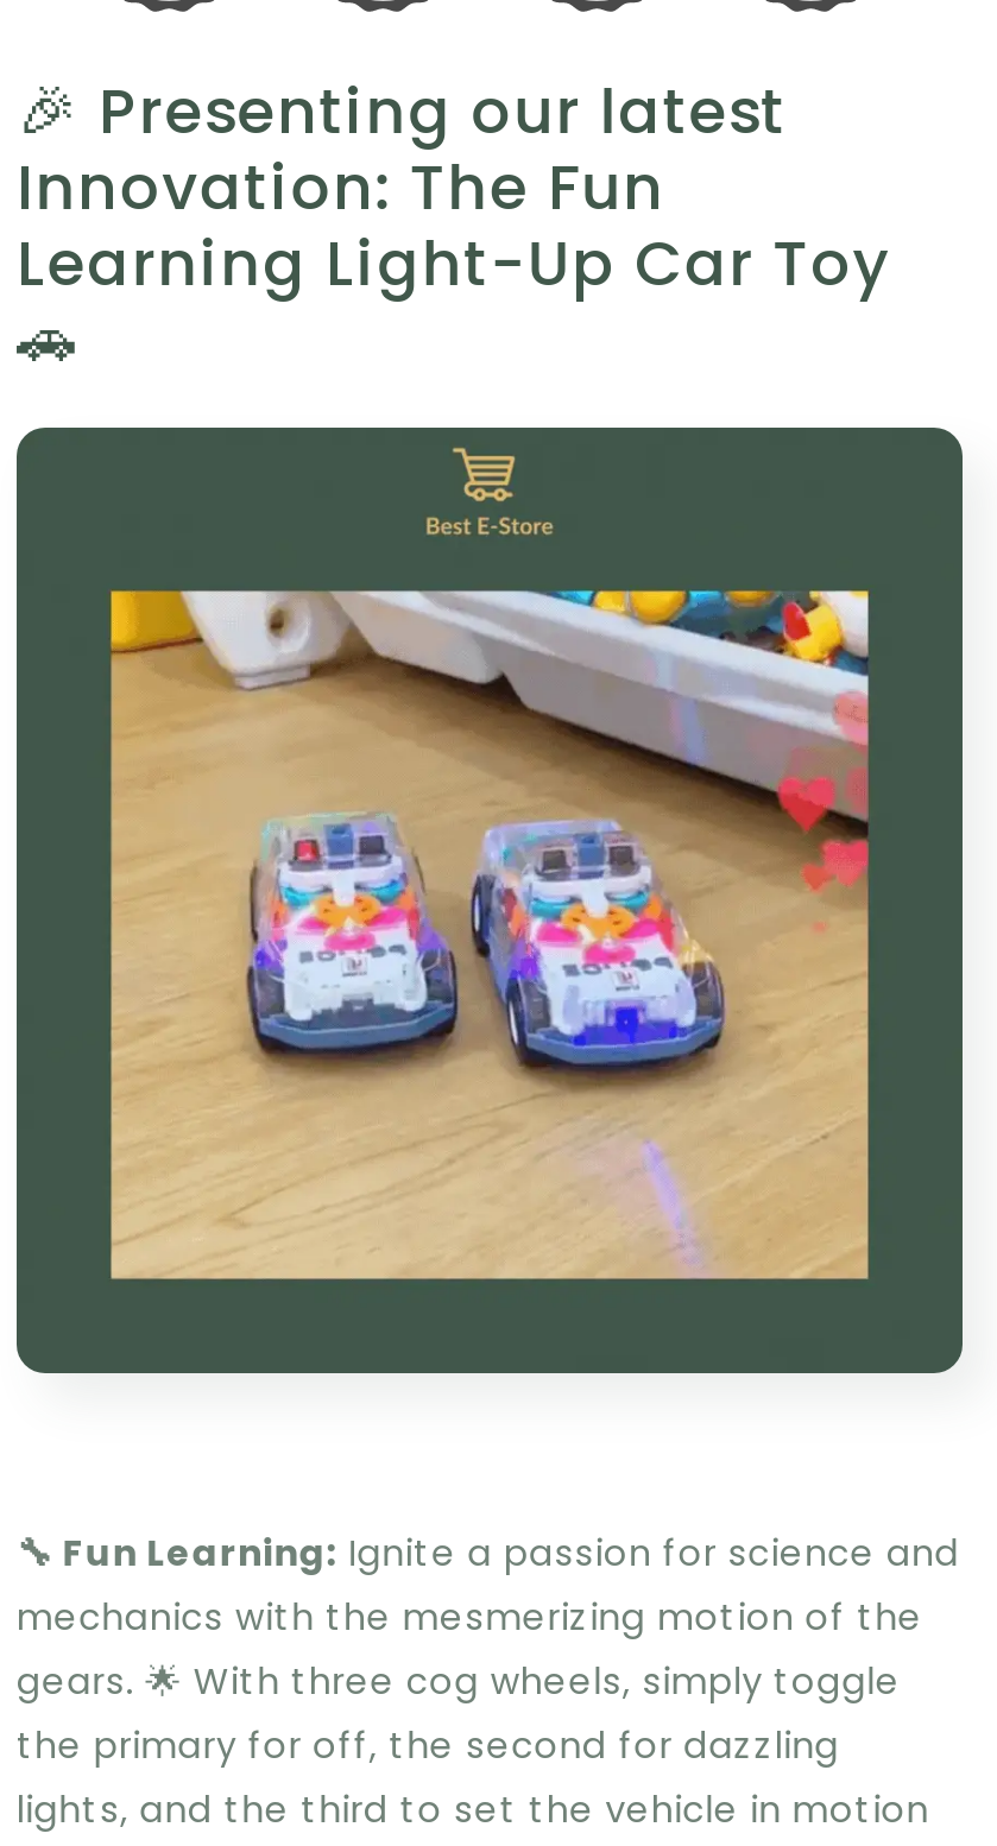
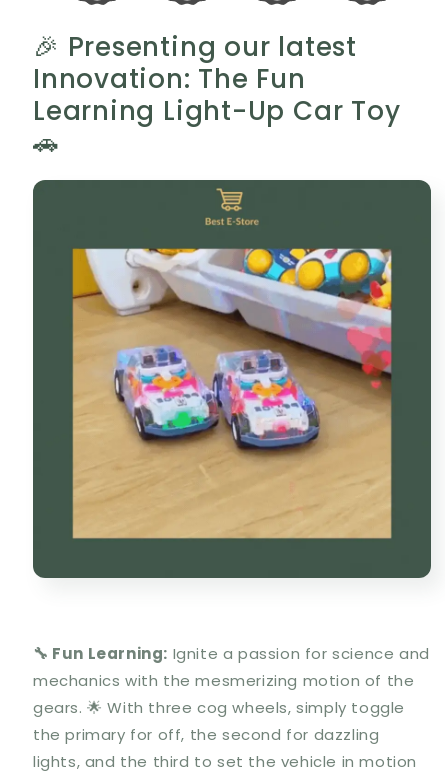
- [image]
+ [image]
